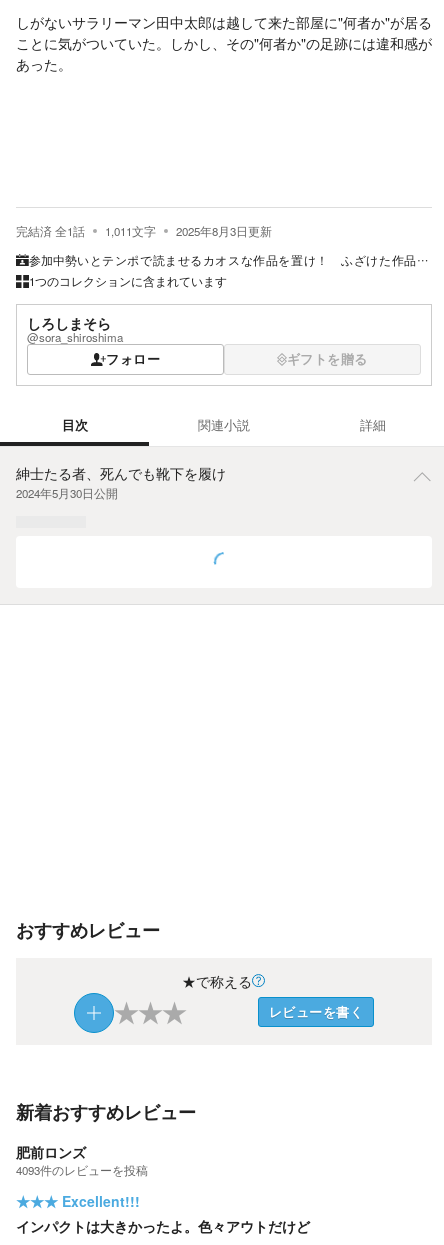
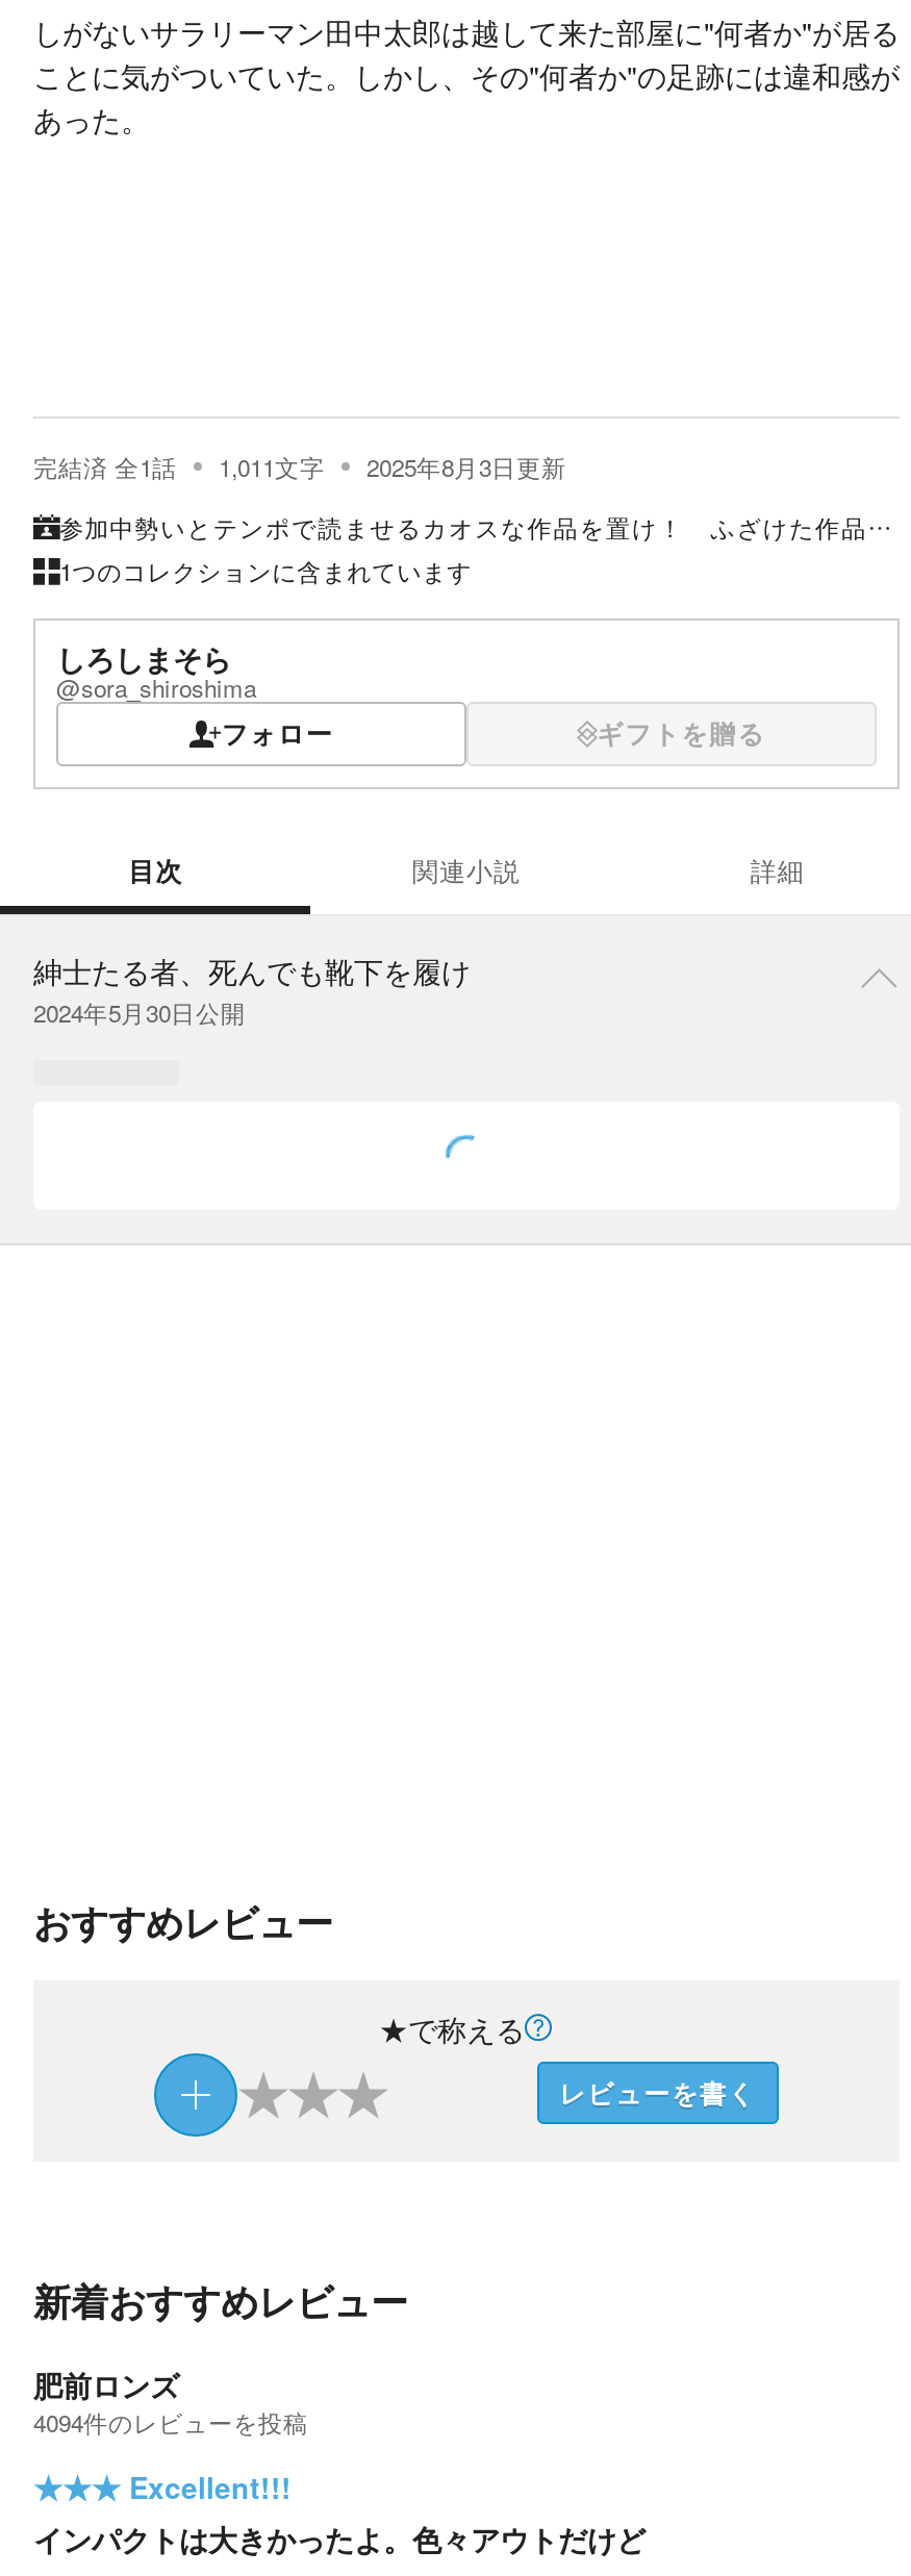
- 4093件のレビューを投稿
+ 4094件のレビューを投稿
